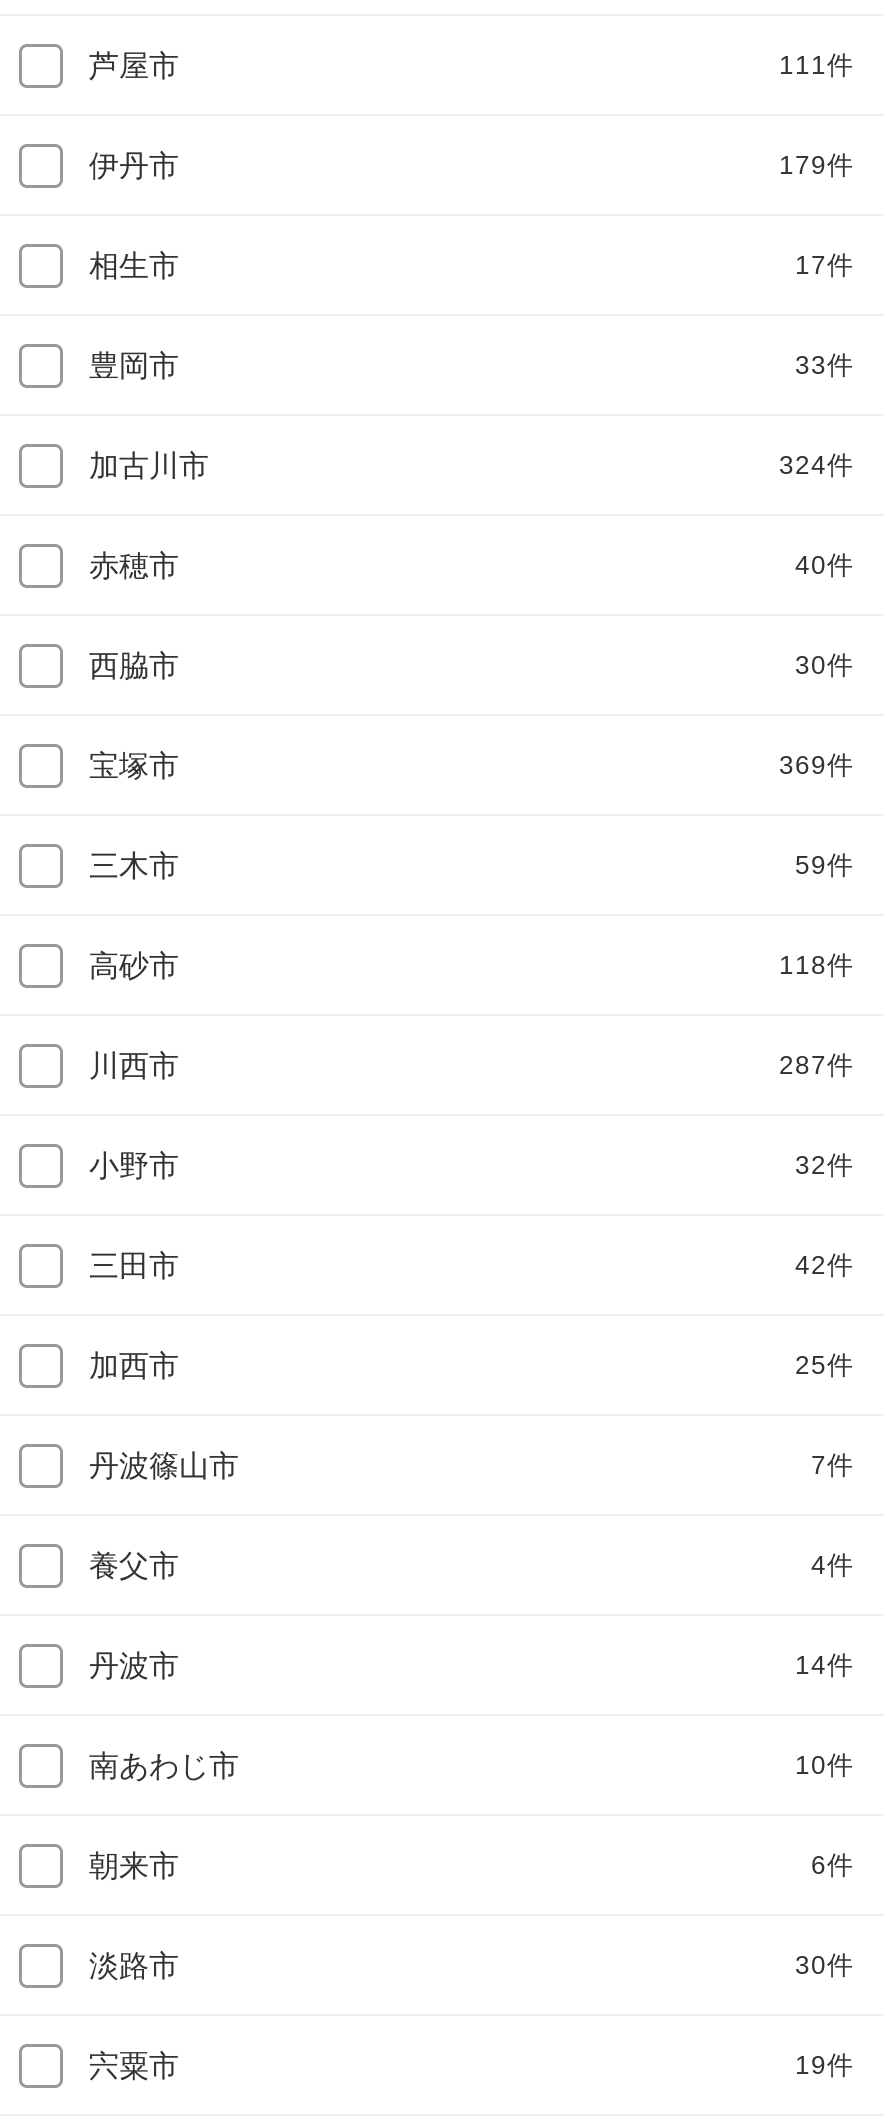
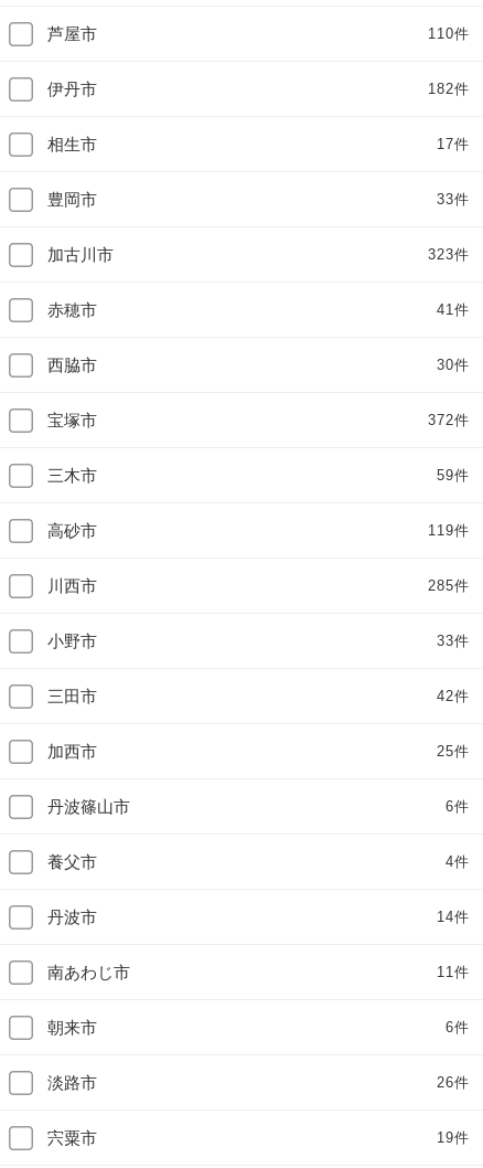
- 111件
+ 110件

- 179件
+ 182件

- 324件
+ 323件

- 40件
+ 41件

- 369件
+ 372件

- 118件
+ 119件

- 287件
+ 285件

- 32件
+ 33件

- 7件
+ 6件

- 10件
+ 11件

- 30件
+ 26件
